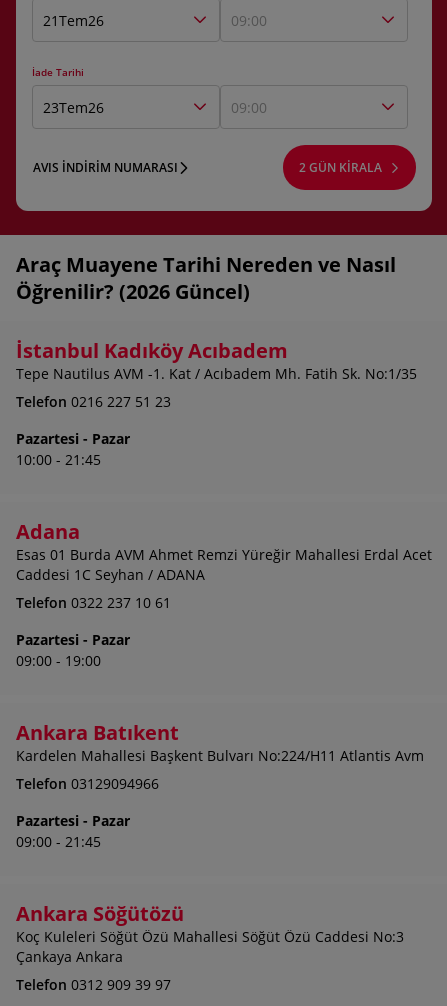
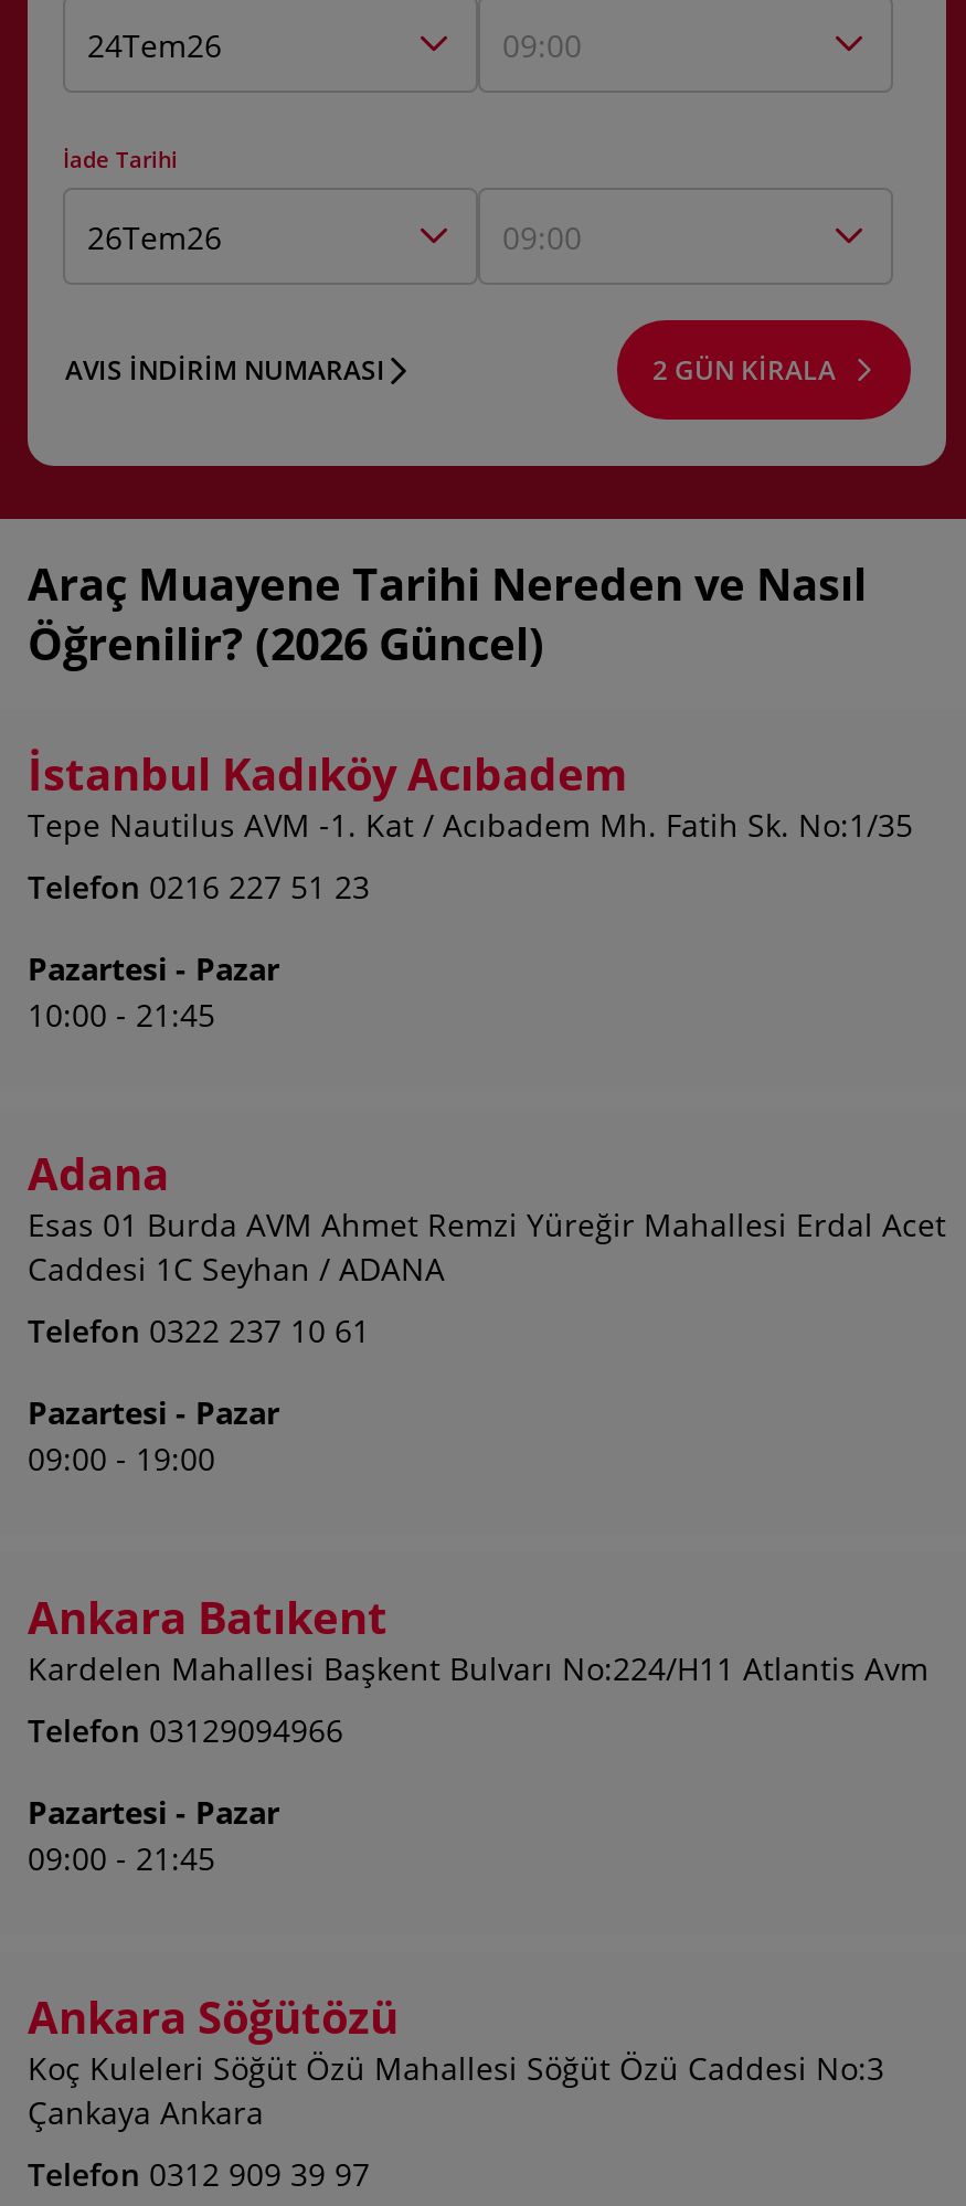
- 21Tem26
+ 24Tem26

- 23Tem26
+ 26Tem26
